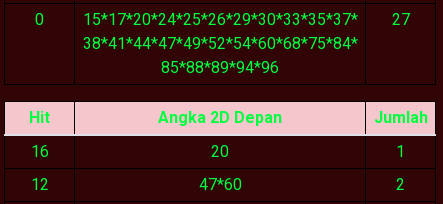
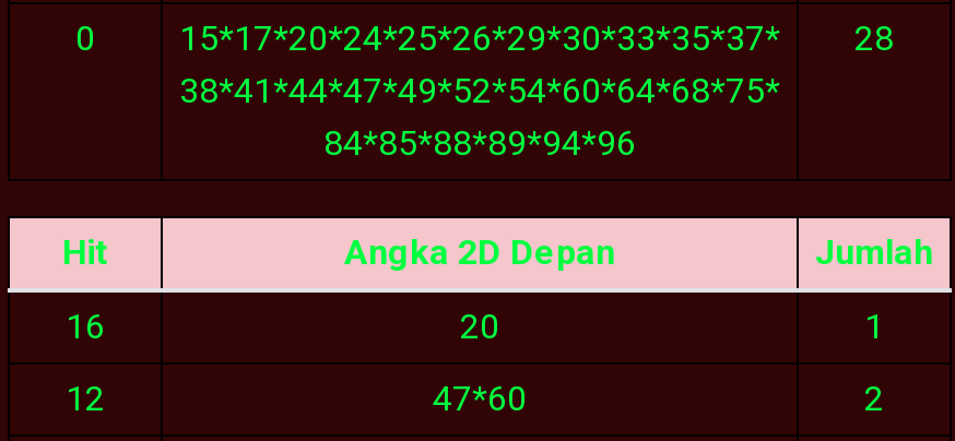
- 15*17*20*24*25*26*29*30*33*35*37* 27
+ 15*17*20*24*25*26*29*30*33*35*37* 28

- 38*41*44*47*49*52*54*60*68*75*84*
+ 38*41*44*47*49*52*54*60*64*68*75*

- 85*88*89*94*96
+ 84*85*88*89*94*96
